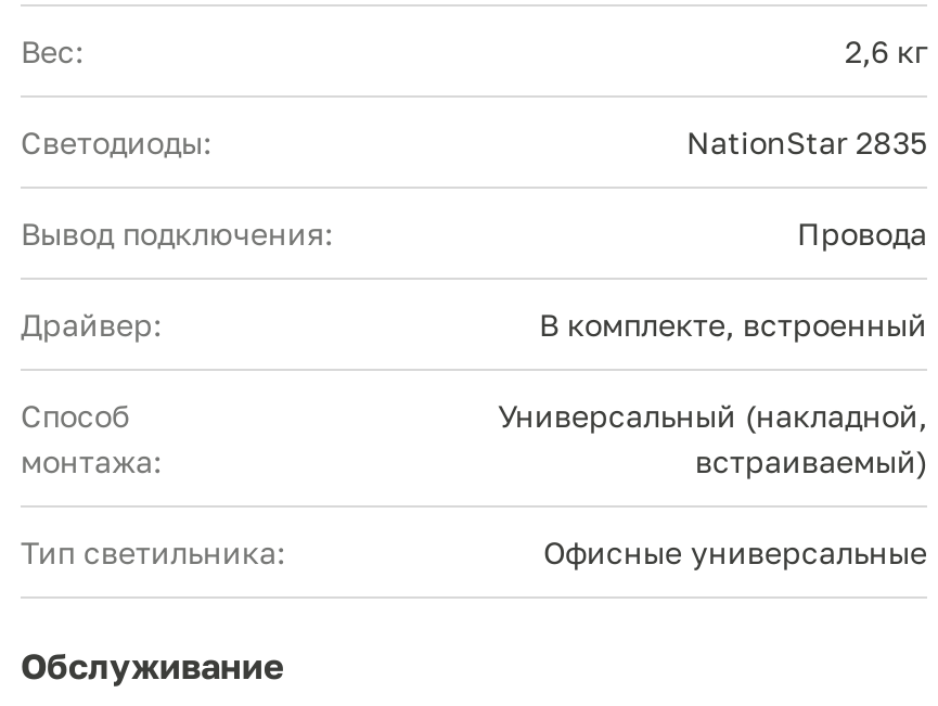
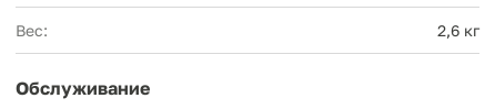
- Светодиоды:
- NationStar 2835
- Вывод подключения:
- Провода
- Драйвер:
- В комплекте, встроенный
- Способ
- монтажа:

- Универсальный (накладной,
- встраиваемый)
- Тип светильника:
- Офисные универсальные
